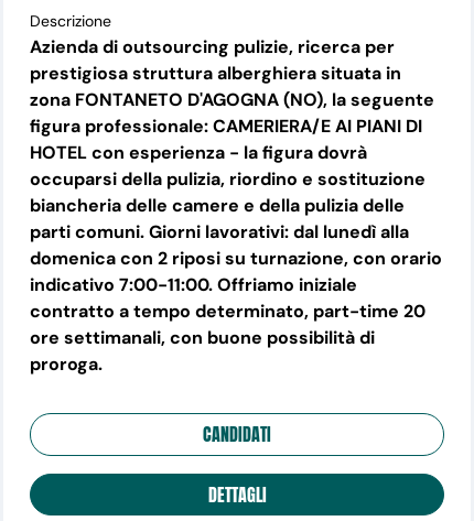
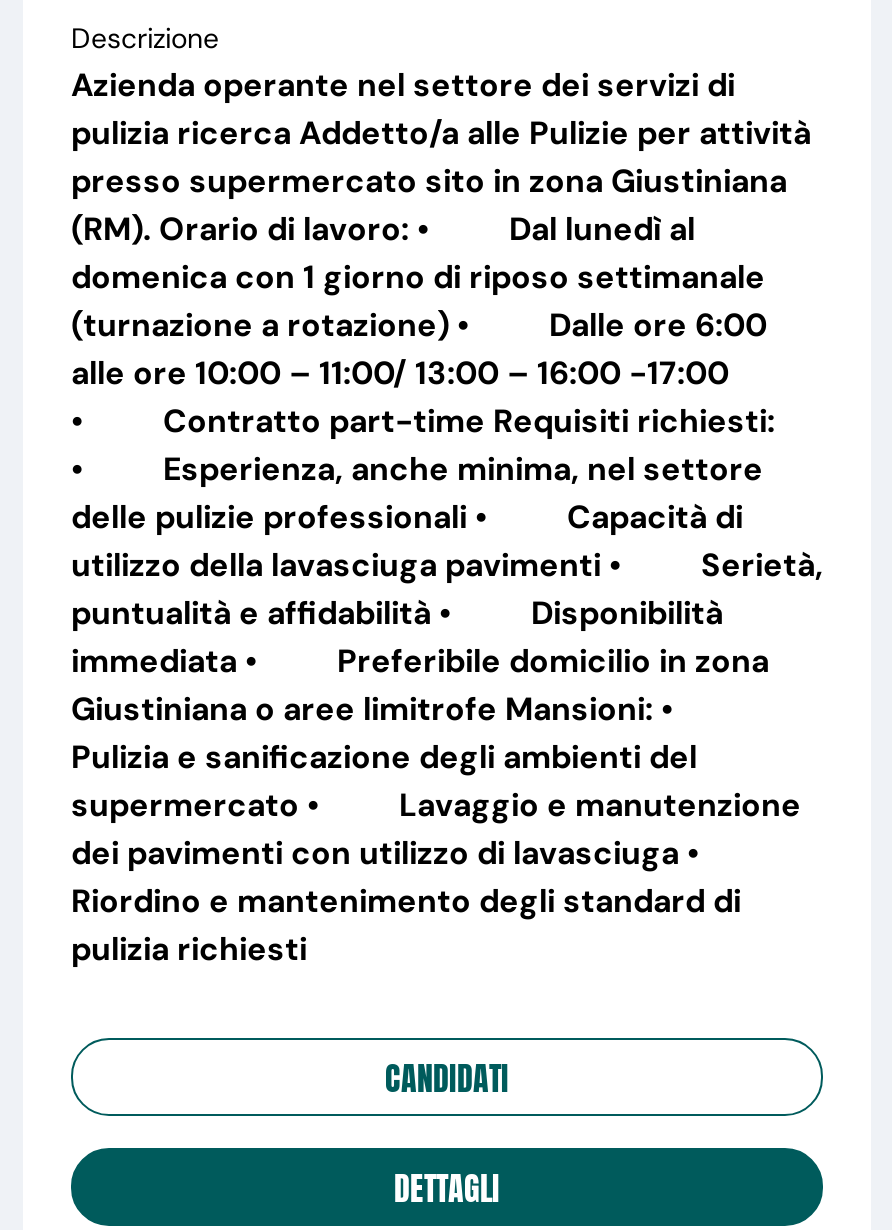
- Azienda di outsourcing pulizie, ricerca per
- prestigiosa struttura alberghiera situata in
- zona FONTANETO D'AGOGNA (NO), la seguente
- figura professionale: CAMERIERA/E AI PIANI DI
- HOTEL con esperienza - la figura dovrà
- occuparsi della pulizia, riordino e sostituzione
- biancheria delle camere e della pulizia delle
- parti comuni. Giorni lavorativi: dal lunedì alla
- domenica con 2 riposi su turnazione, con orario
- indicativo 7:00-11:00. Offriamo iniziale
- contratto a tempo determinato, part-time 20
- ore settimanali, con buone possibilità di
- proroga.
+ Azienda operante nel settore dei servizi di
+ pulizia ricerca Addetto/a alle Pulizie per attività
+ presso supermercato sito in zona Giustiniana
+ (RM). Orario di lavoro: • Dal lunedì al
+ domenica con 1 giorno di riposo settimanale
+ (turnazione a rotazione) • Dalle ore 6:00
+ alle ore 10:00 – 11:00/ 13:00 – 16:00 -17:00
+ • Contratto part-time Requisiti richiesti:
+ • Esperienza, anche minima, nel settore
+ delle pulizie professionali • Capacità di
+ utilizzo della lavasciuga pavimenti • Serietà,
+ puntualità e affidabilità • Disponibilità
+ immediata • Preferibile domicilio in zona
+ Giustiniana o aree limitrofe Mansioni: •
+ Pulizia e sanificazione degli ambienti del
+ supermercato • Lavaggio e manutenzione
+ dei pavimenti con utilizzo di lavasciuga •
+ Riordino e mantenimento degli standard di
+ pulizia richiesti
